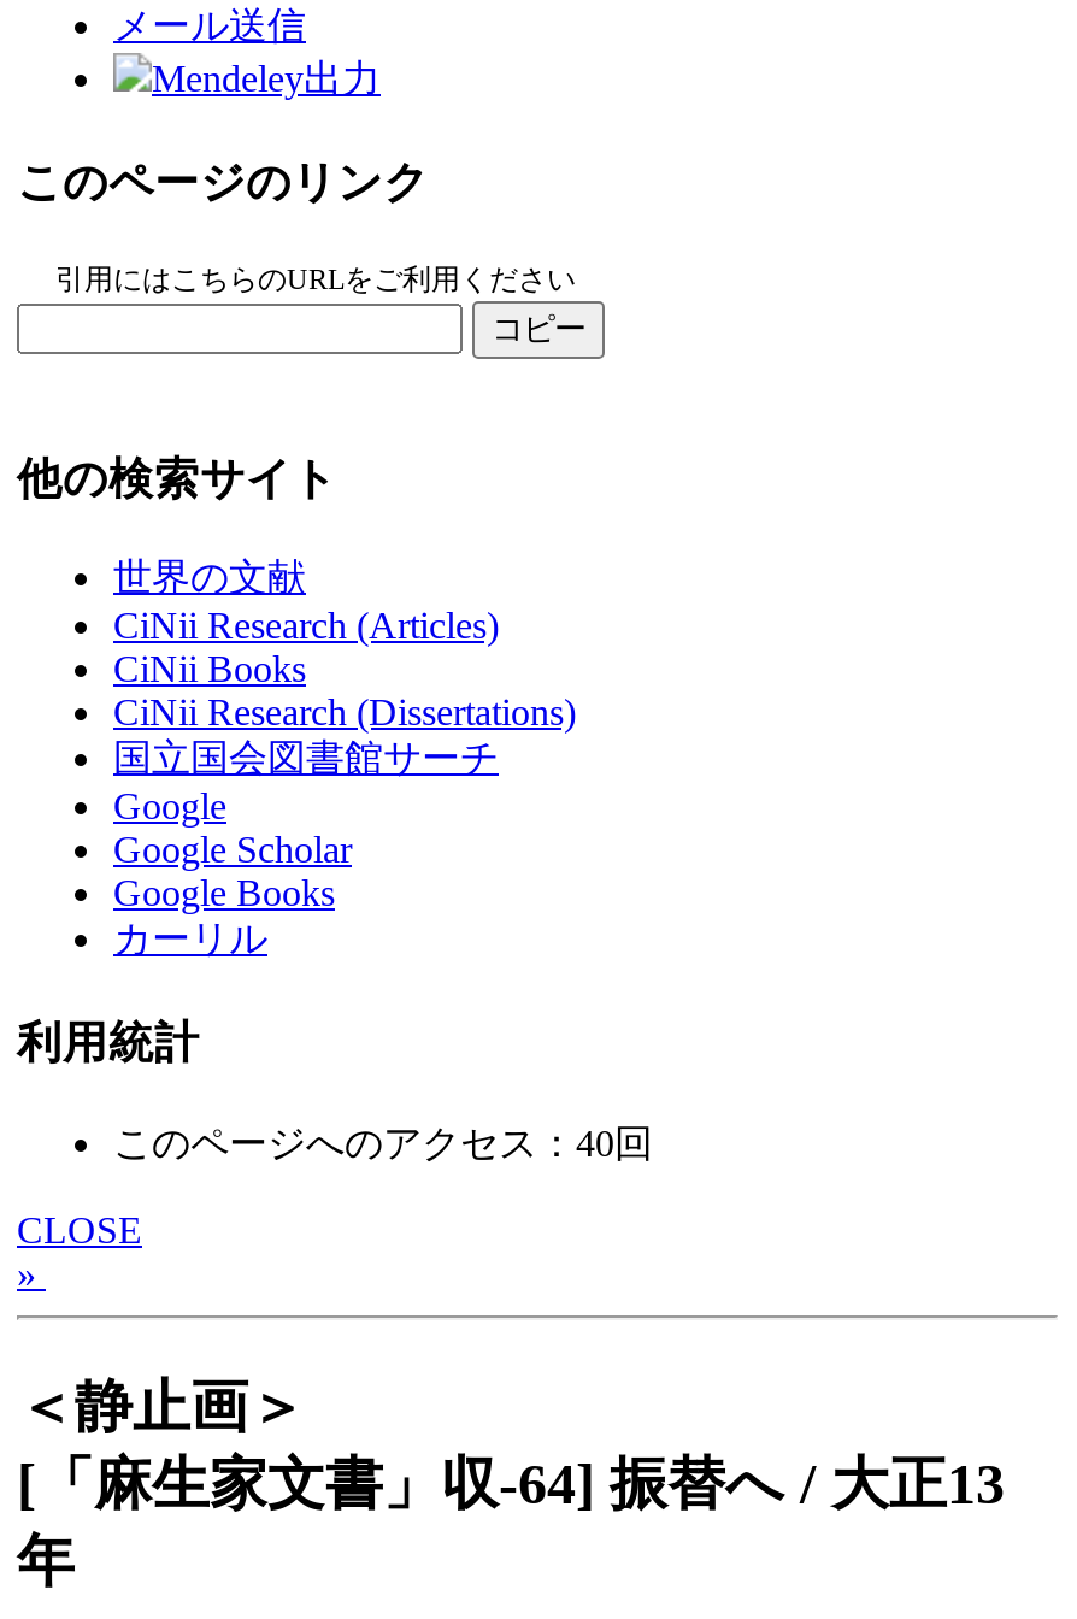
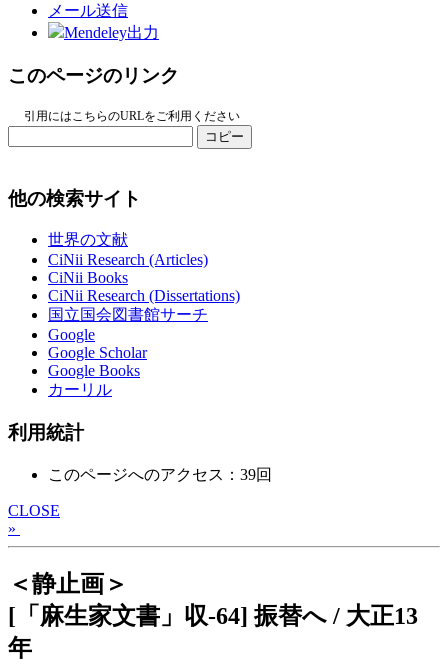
- このページへのアクセス：40回
+ このページへのアクセス：39回
